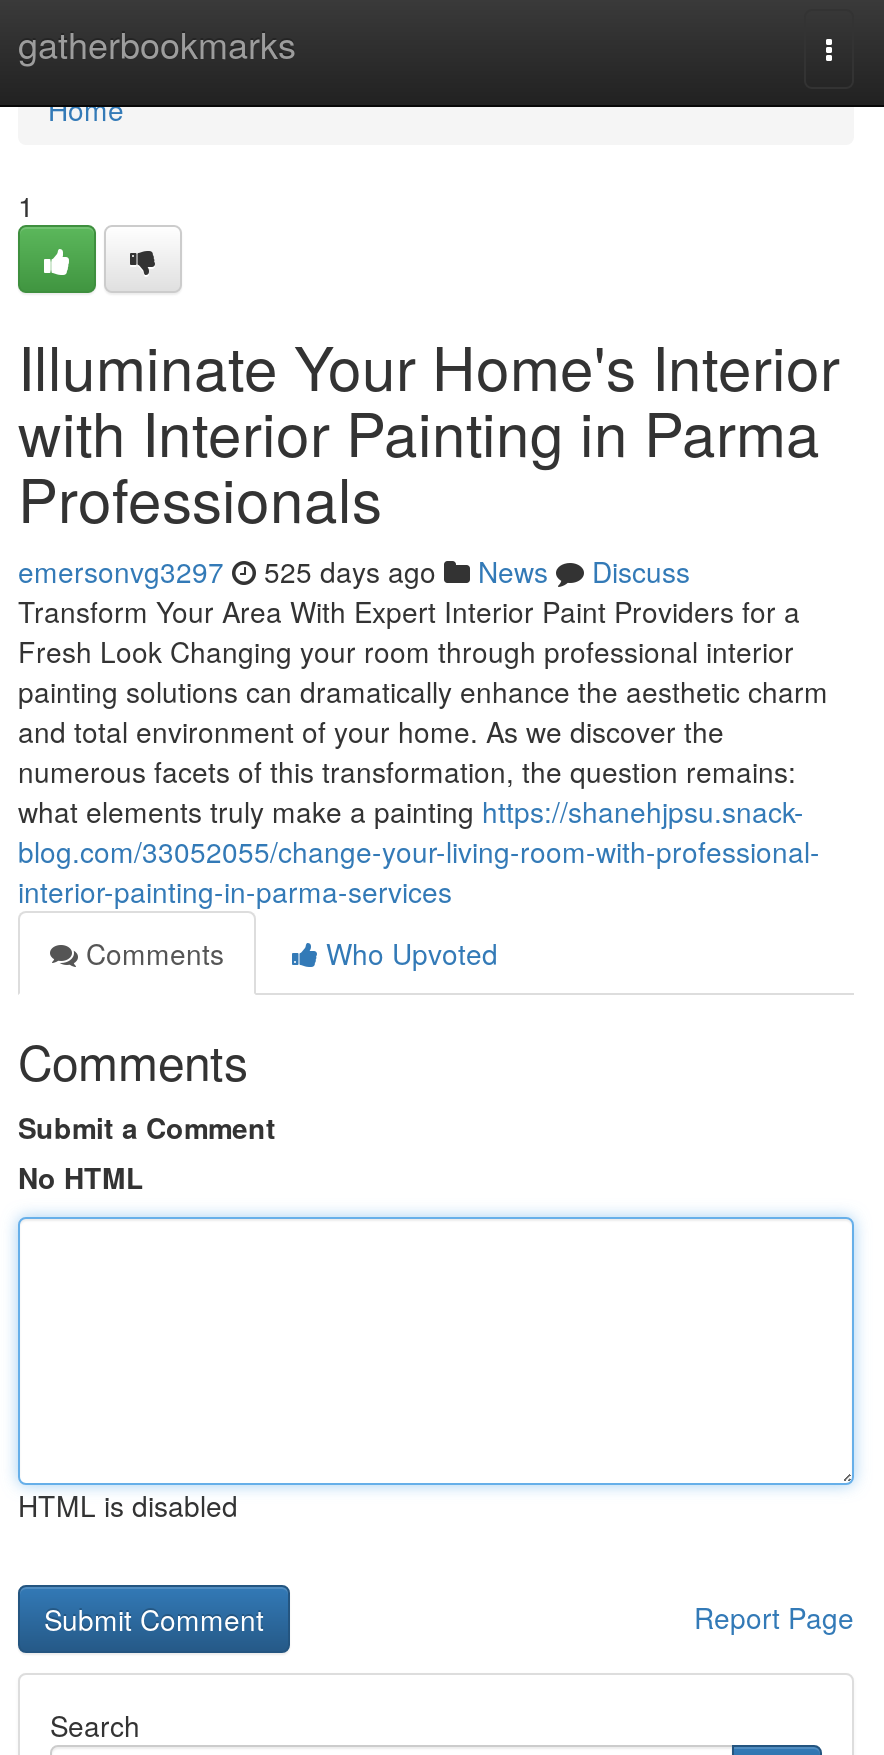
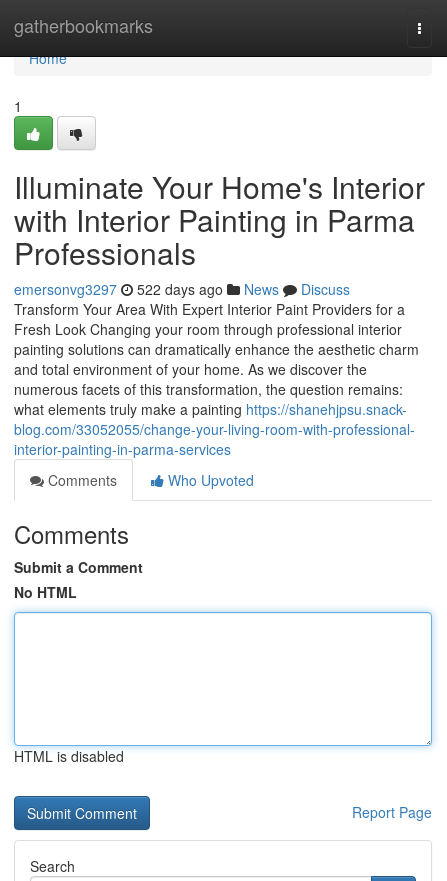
- emersonvg3297 525 days ago News Discuss
+ emersonvg3297 522 days ago News Discuss
